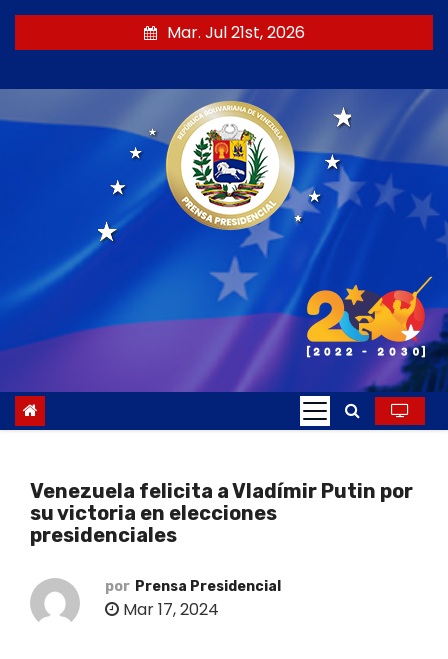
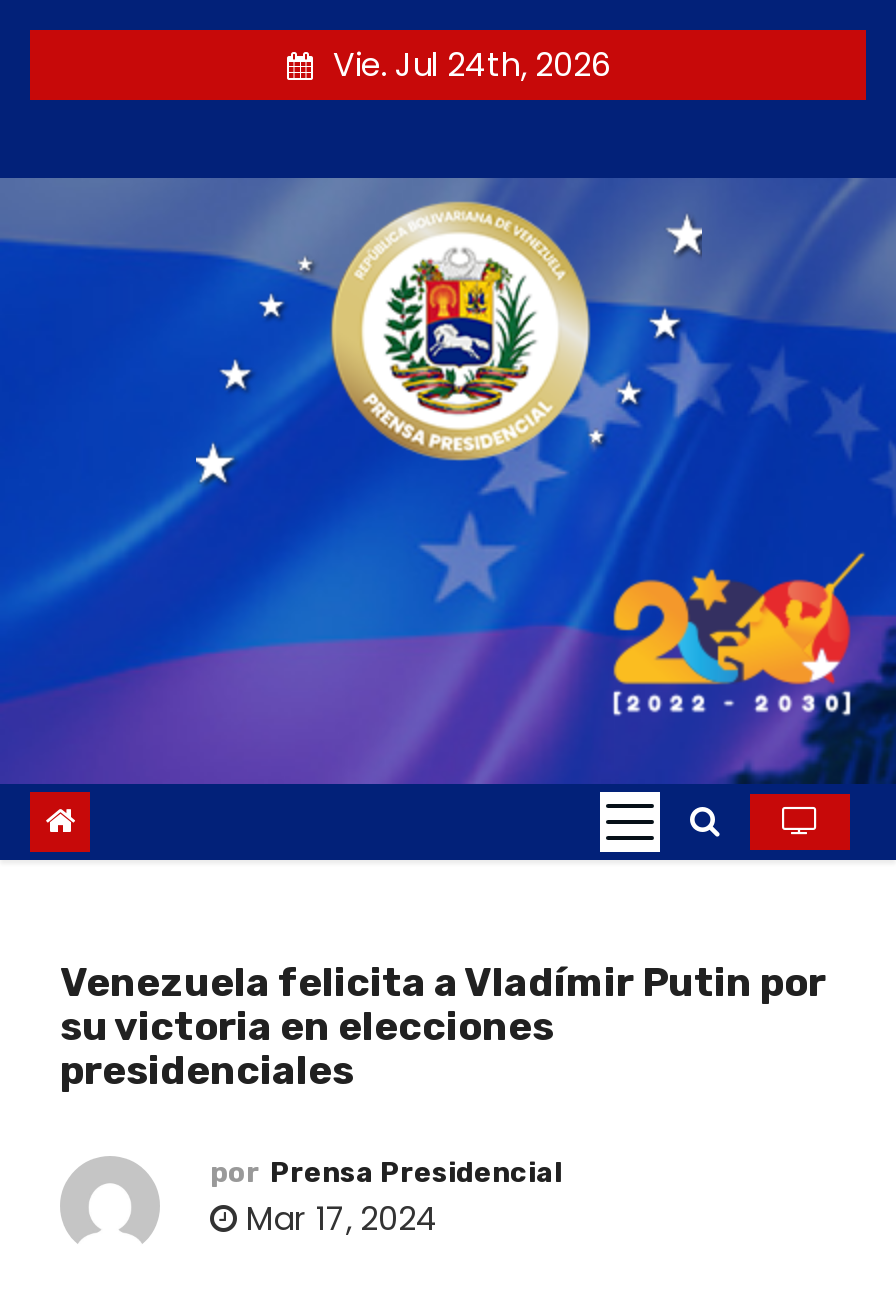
- Mar. Jul 21st, 2026
+ Vie. Jul 24th, 2026
